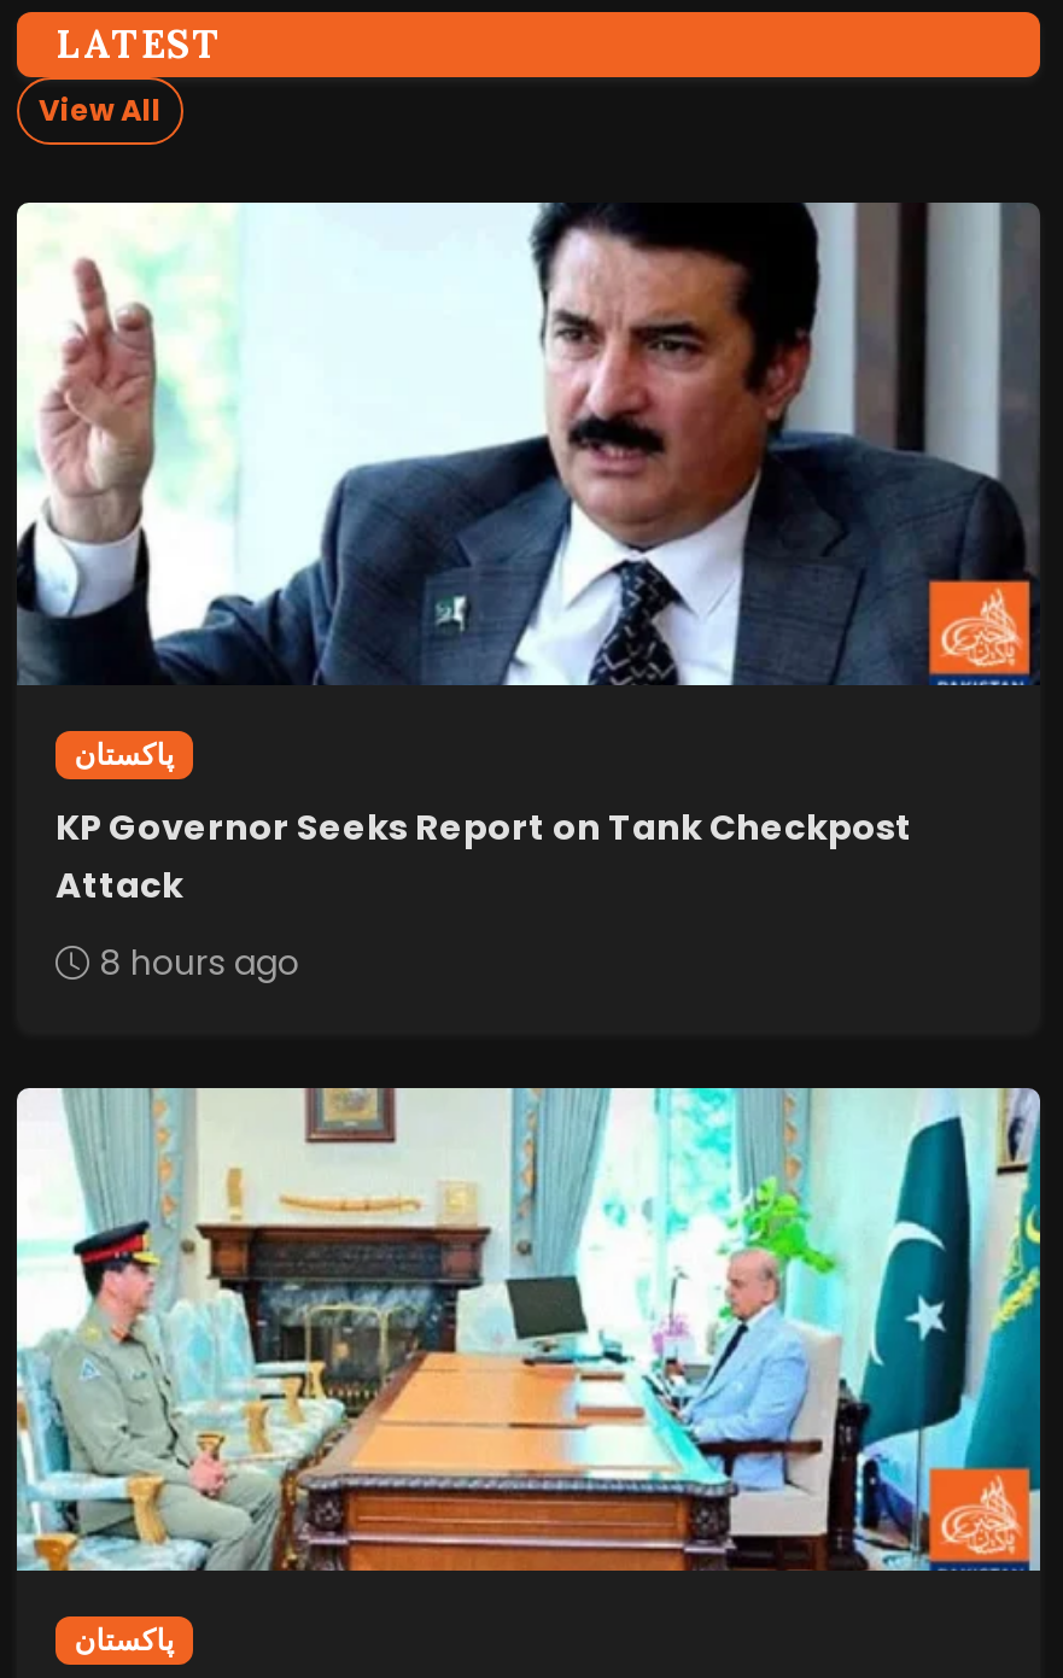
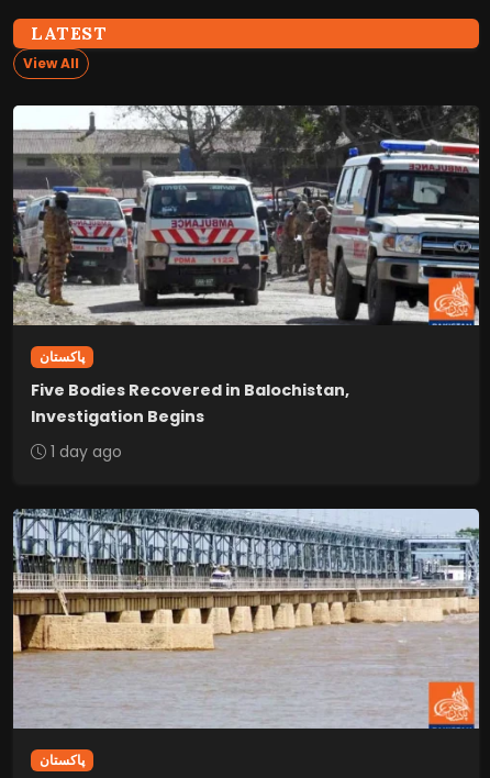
- [image]
+ [image]

- KP Governor Seeks Report on Tank Checkpost
- Attack
+ Five Bodies Recovered in Balochistan,
+ Investigation Begins

- 8 hours ago
+ 1 day ago

- [image]
+ [image]
